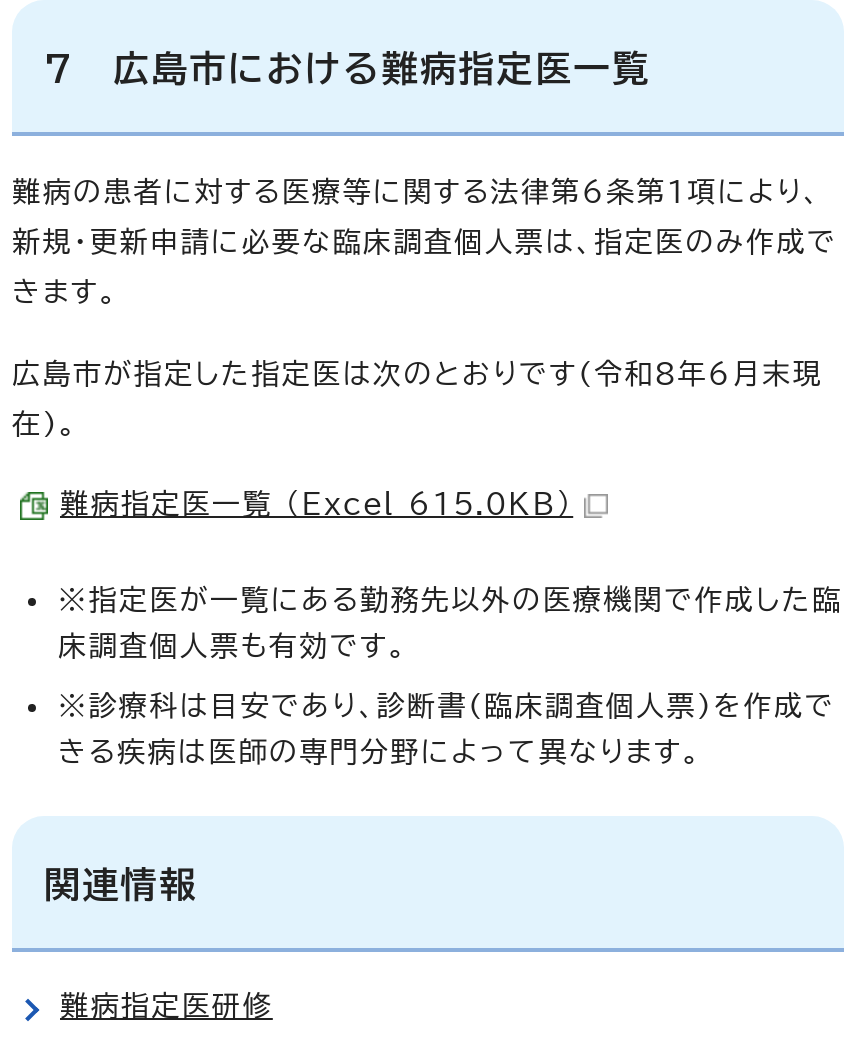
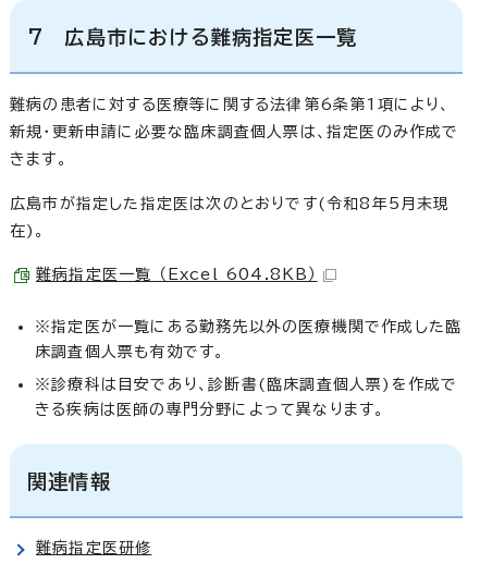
- 広島市が指定した指定医は次のとおりです(令和8年6月末現
+ 広島市が指定した指定医は次のとおりです(令和8年5月末現

- 難病指定医一覧 （Excel 615.0KB）
+ 難病指定医一覧 （Excel 604.8KB）
